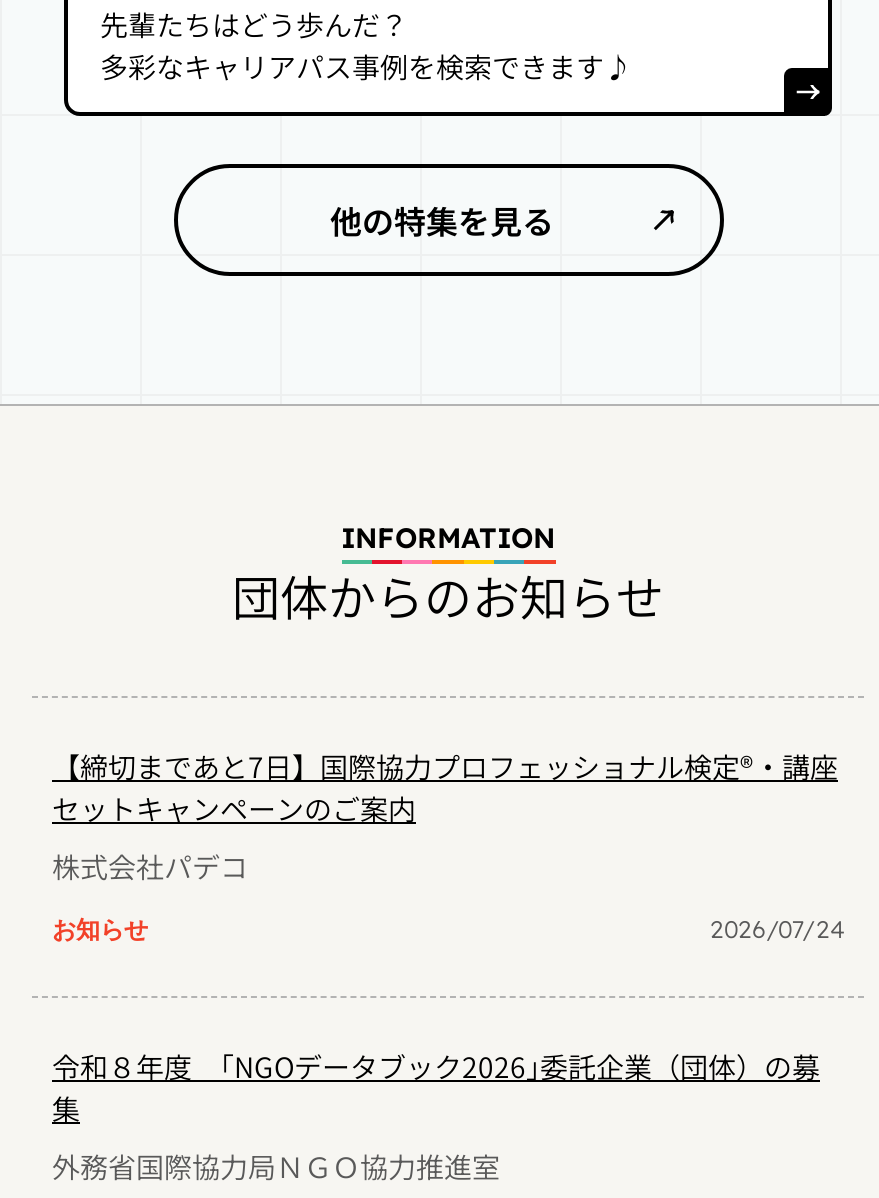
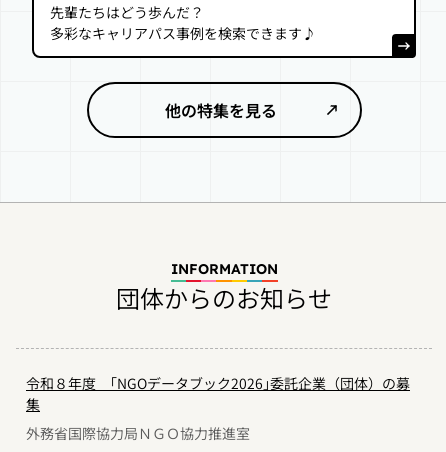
- 【締切まであと7日】国際協力プロフェッショナル検定®・講座
- セットキャンペーンのご案内
- 株式会社パデコ
- お知らせ
- 2026/07/24
